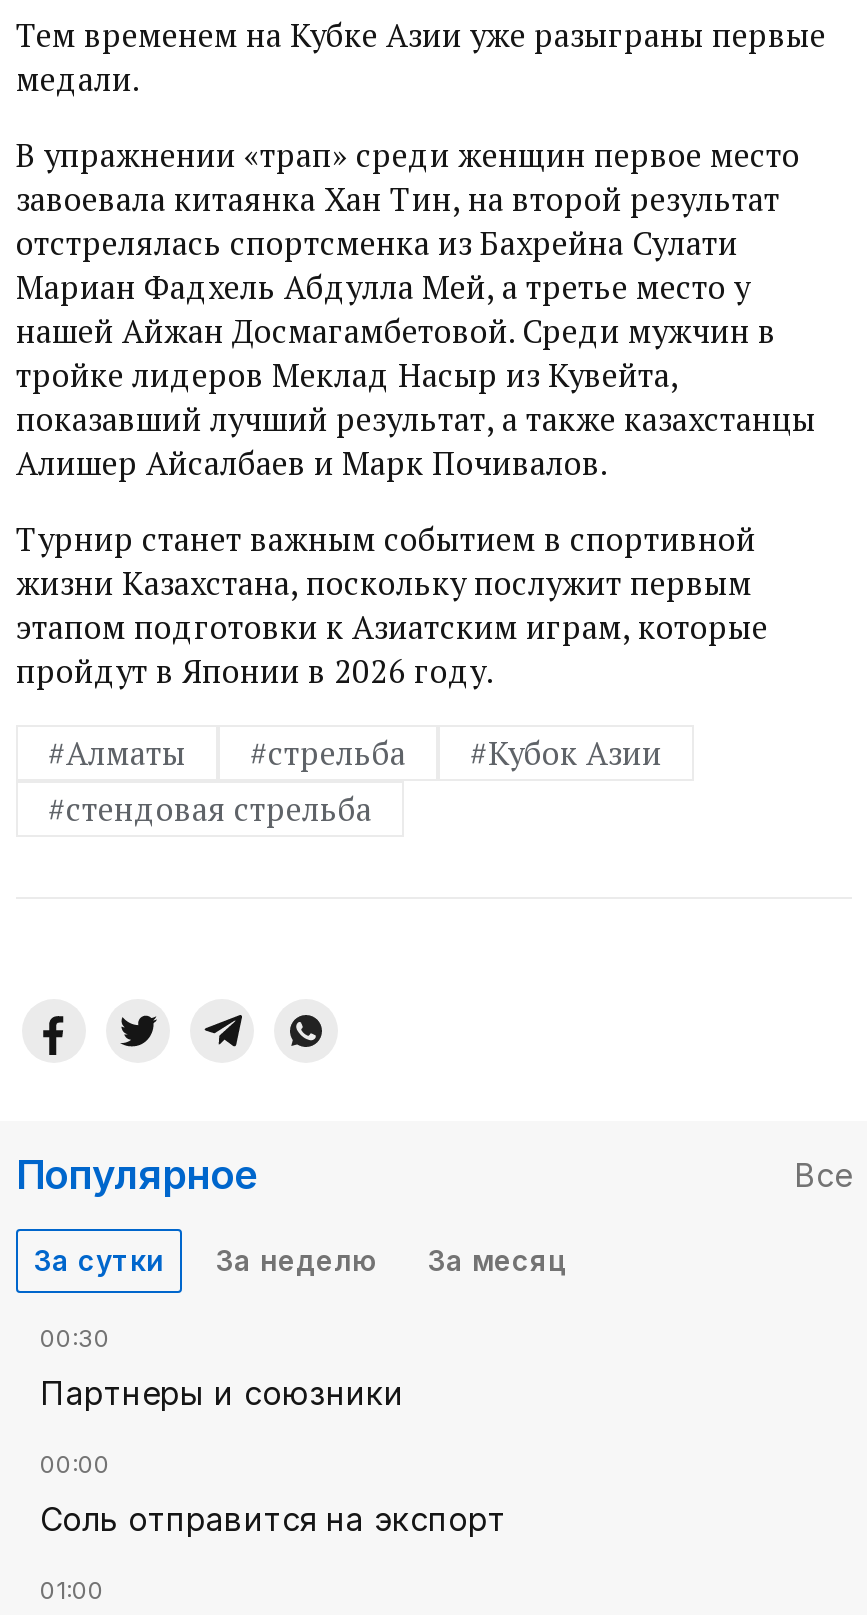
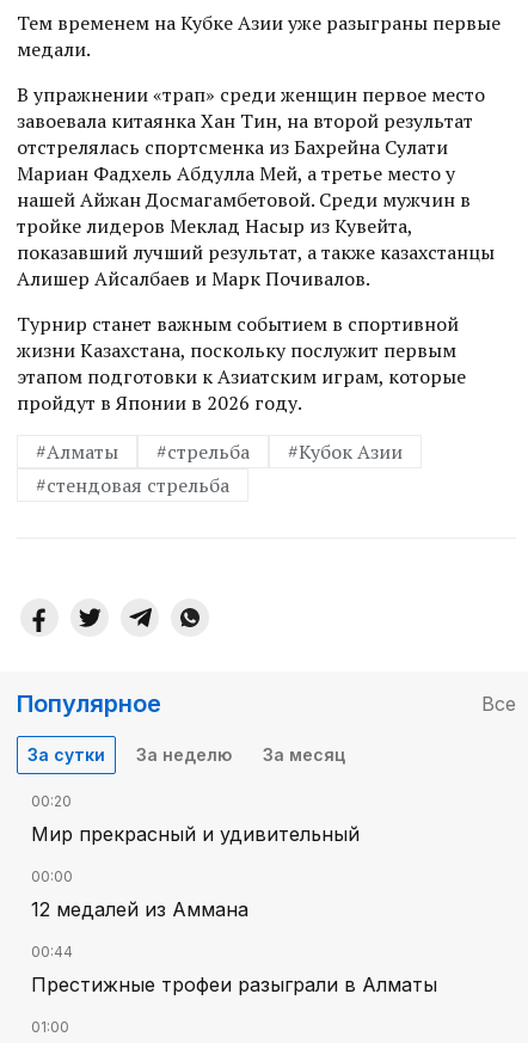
- 00:30
+ 00:20

- Партнеры и союзники
+ Мир прекрасный и удивительный

- Соль отправится на экспорт
+ 12 медалей из Аммана
+ 00:44
+ Престижные трофеи разыграли в Алматы
